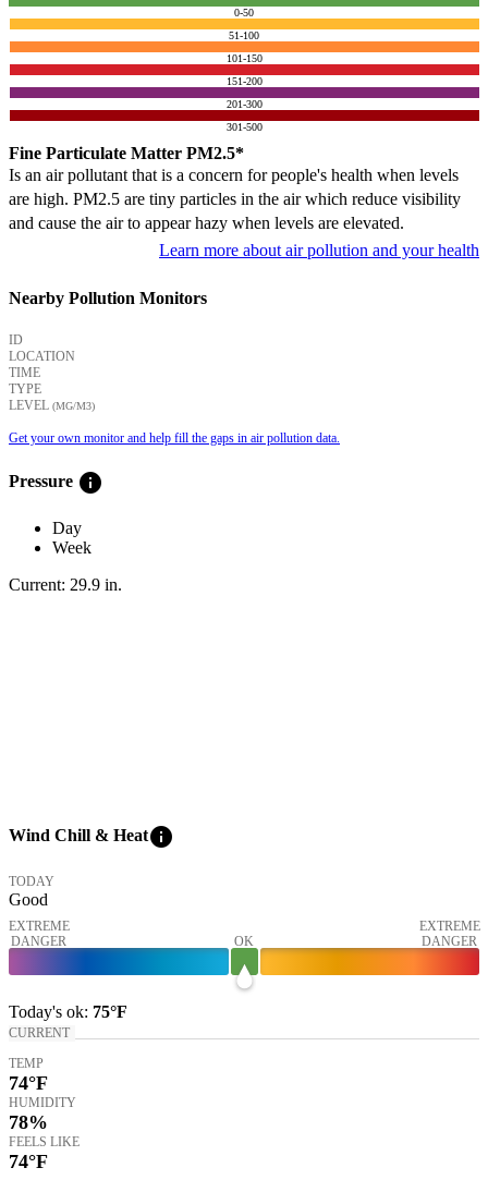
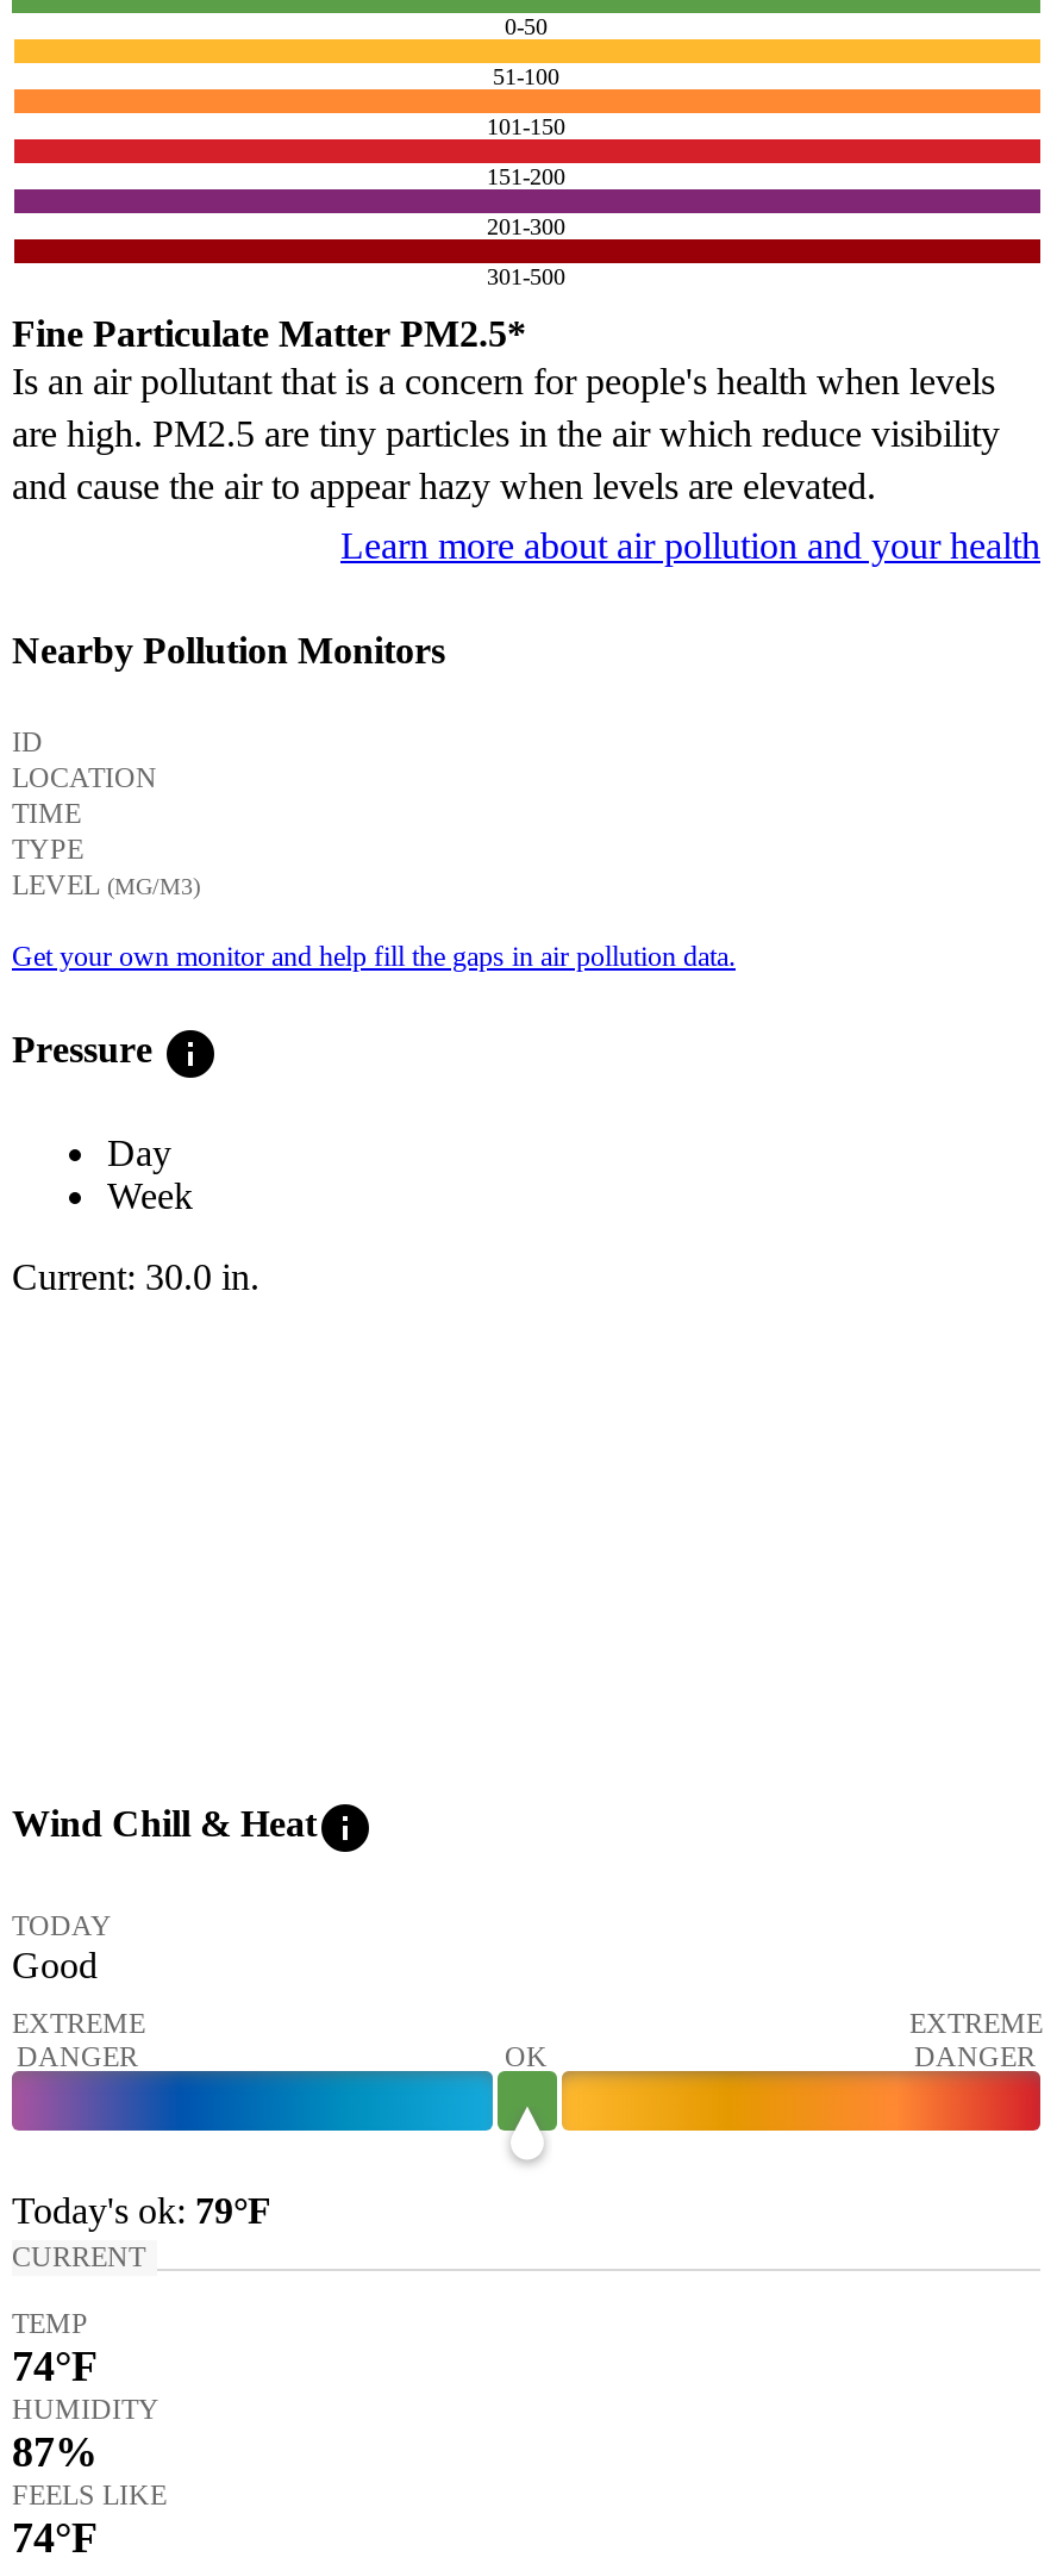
- Current: 29.9 in.
+ Current: 30.0 in.

- Today's ok: 75°F
+ Today's ok: 79°F

- 78%
+ 87%
